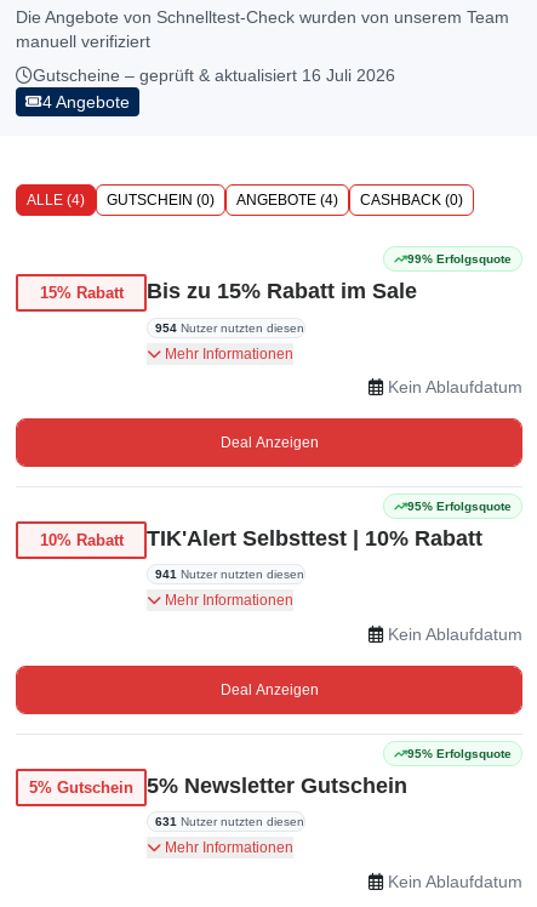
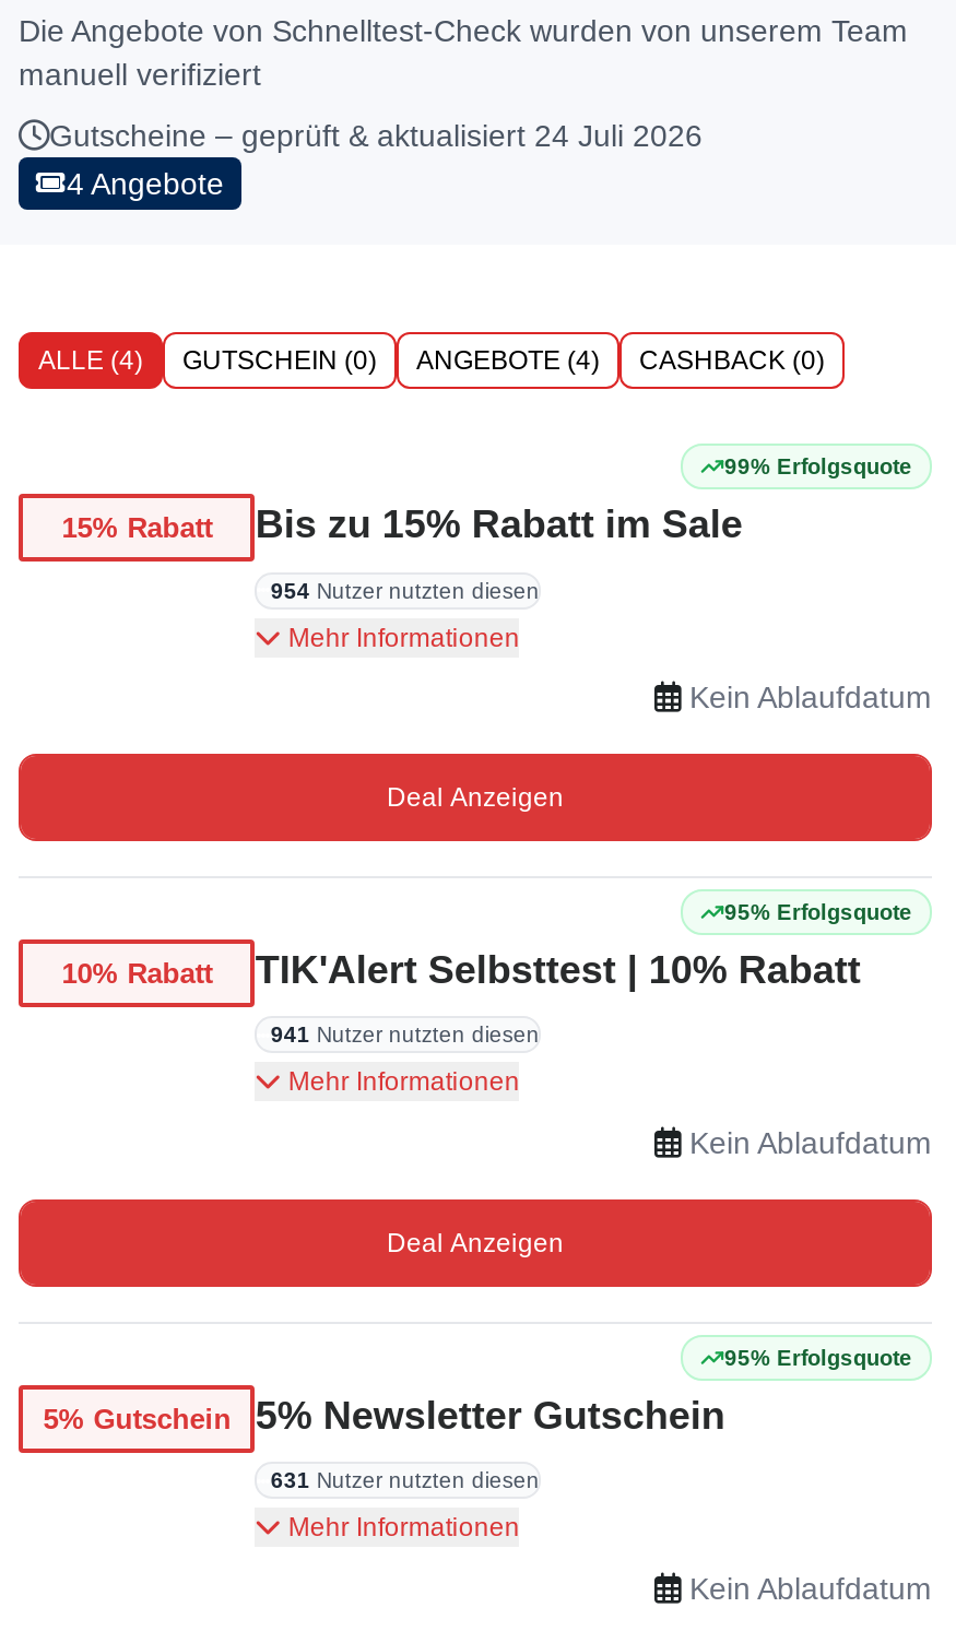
- Gutscheine – geprüft & aktualisiert 16 Juli 2026
+ Gutscheine – geprüft & aktualisiert 24 Juli 2026
